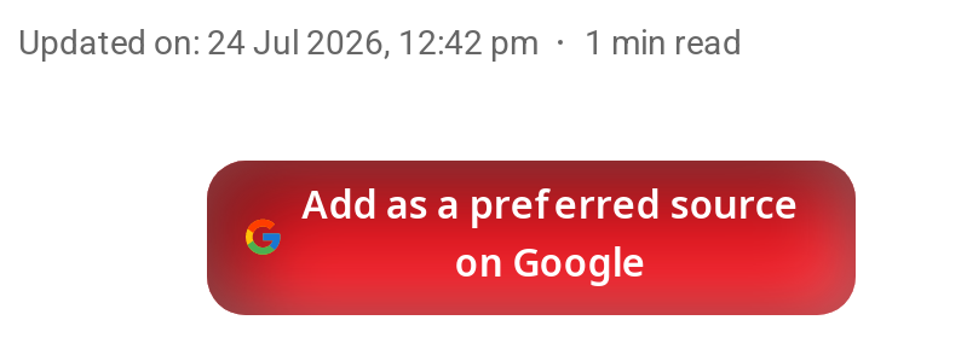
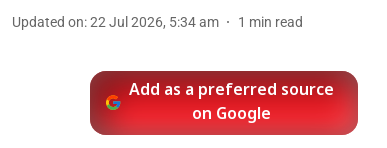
- Updated on: 24 Jul 2026, 12:42 pm
+ Updated on: 22 Jul 2026, 5:34 am
